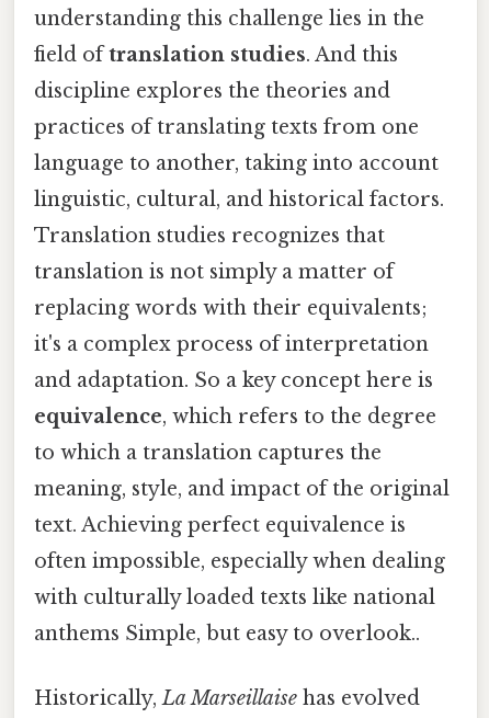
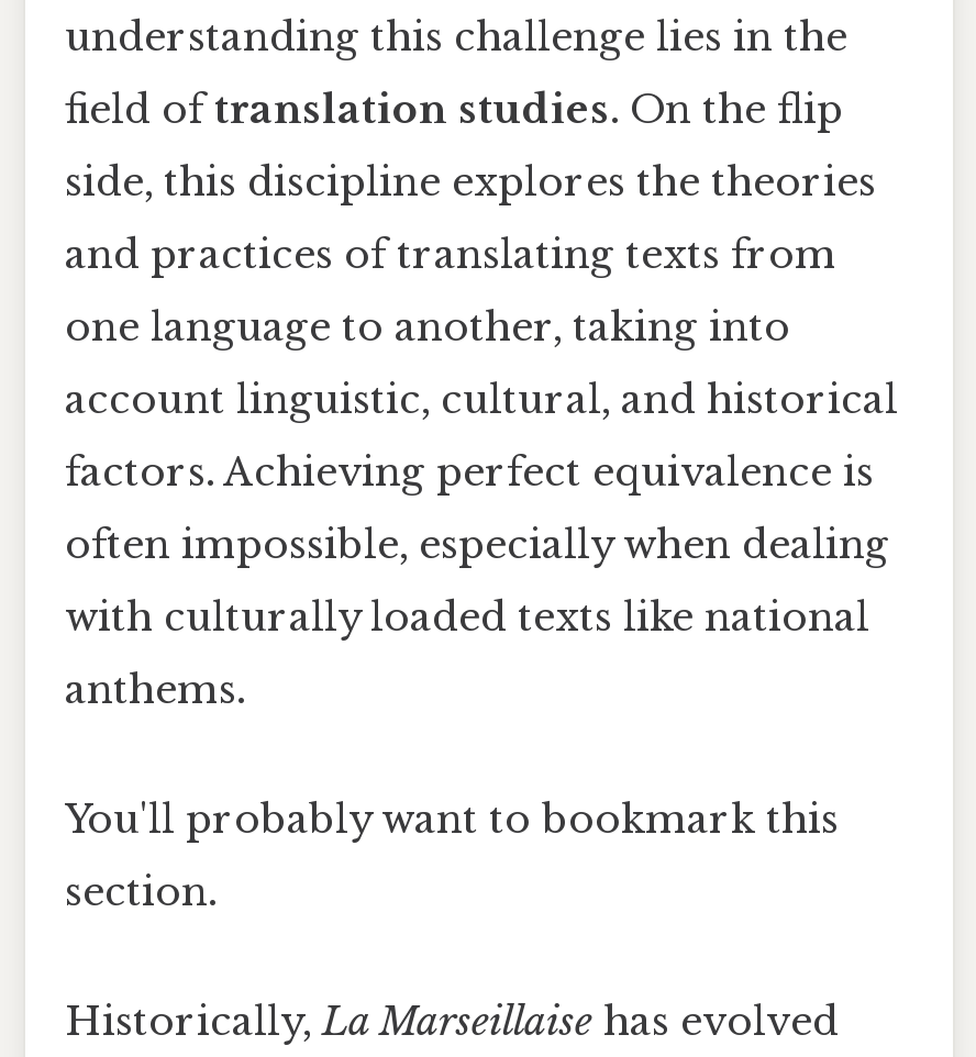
- field of translation studies. And this
- discipline explores the theories and
- practices of translating texts from one
- language to another, taking into account
- linguistic, cultural, and historical factors.
- Translation studies recognizes that
- translation is not simply a matter of
- replacing words with their equivalents;
- it's a complex process of interpretation
- and adaptation. So a key concept here is
- equivalence, which refers to the degree
- to which a translation captures the
- meaning, style, and impact of the original
- text. Achieving perfect equivalence is
+ field oftranslation studies. On the flip
+ side, this discipline explores the theories
+ and practices of translating texts from
+ one language to another, taking into
+ account linguistic, cultural, and historical
+ factors. Achieving perfect equivalence is

moved up: often impossible, especially when dealing | with culturally loaded texts like national

- anthems Simple, but easy to overlook..
+ anthems.
+ You'll probably want to bookmark this
+ section.
